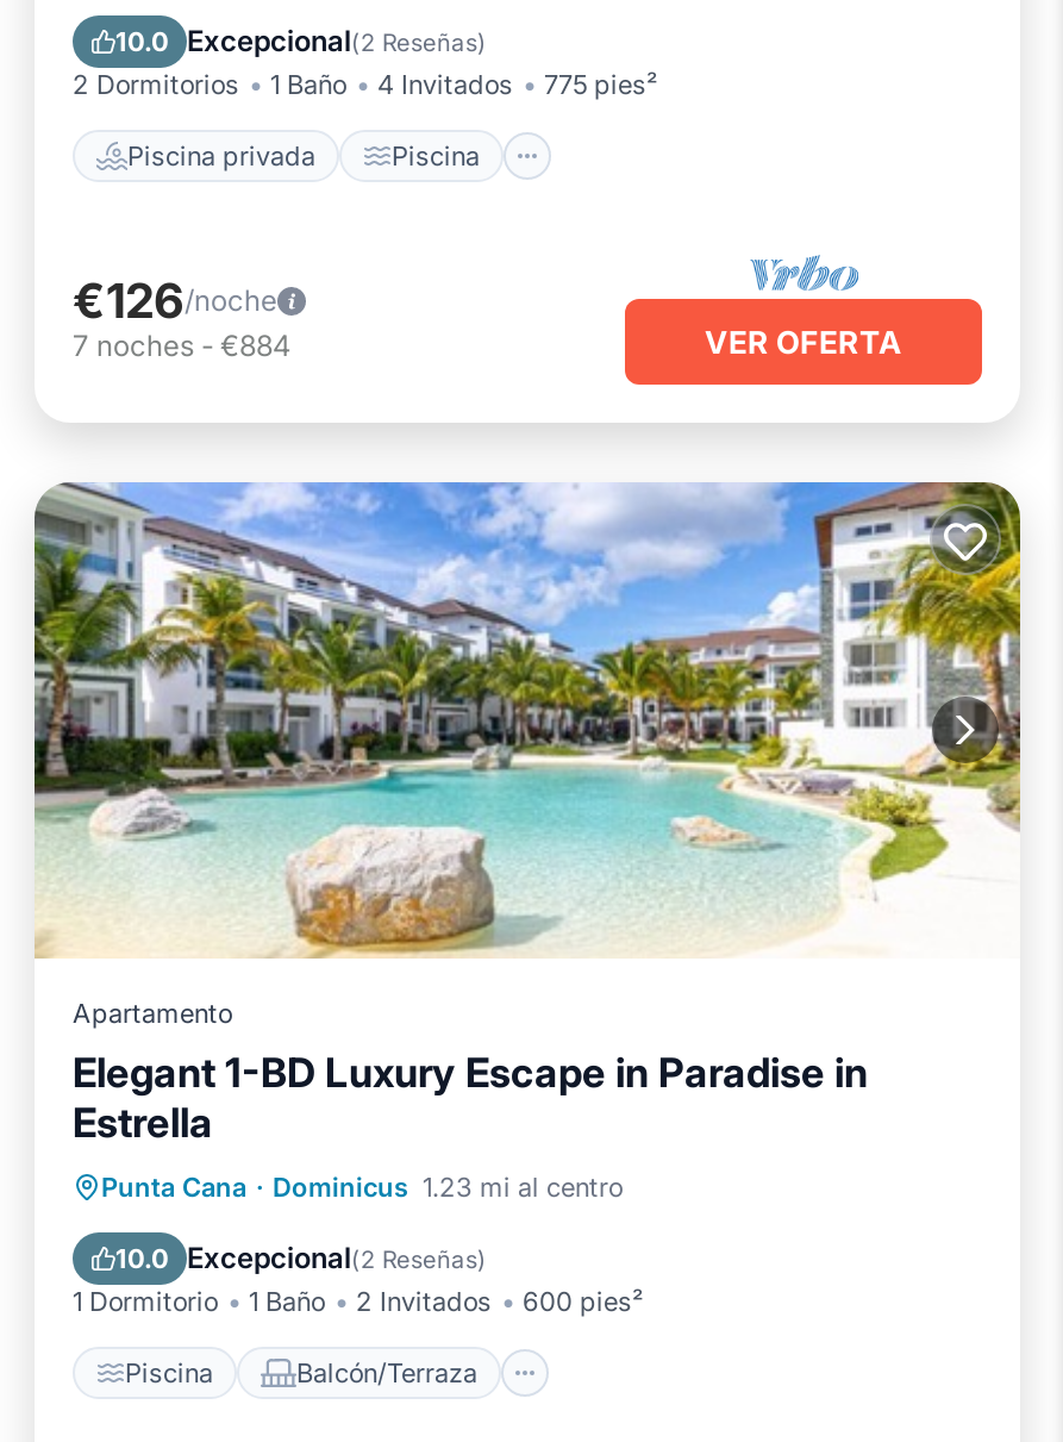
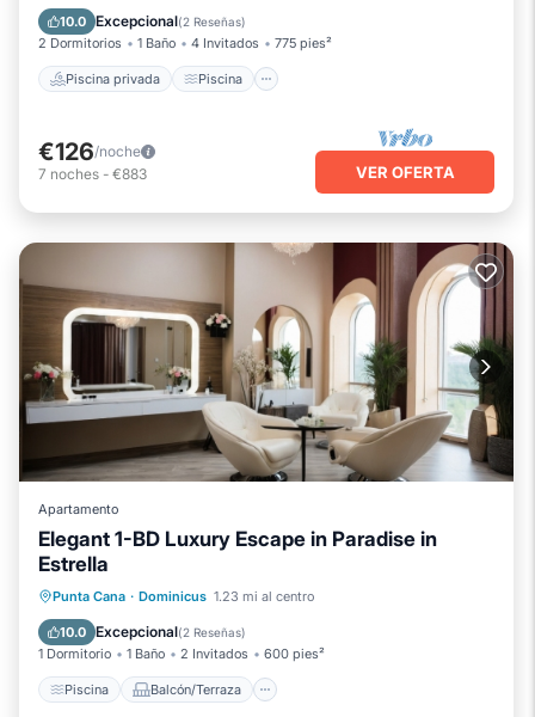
- 7 noches - €884
+ 7 noches - €883

- [image]
+ [image]
